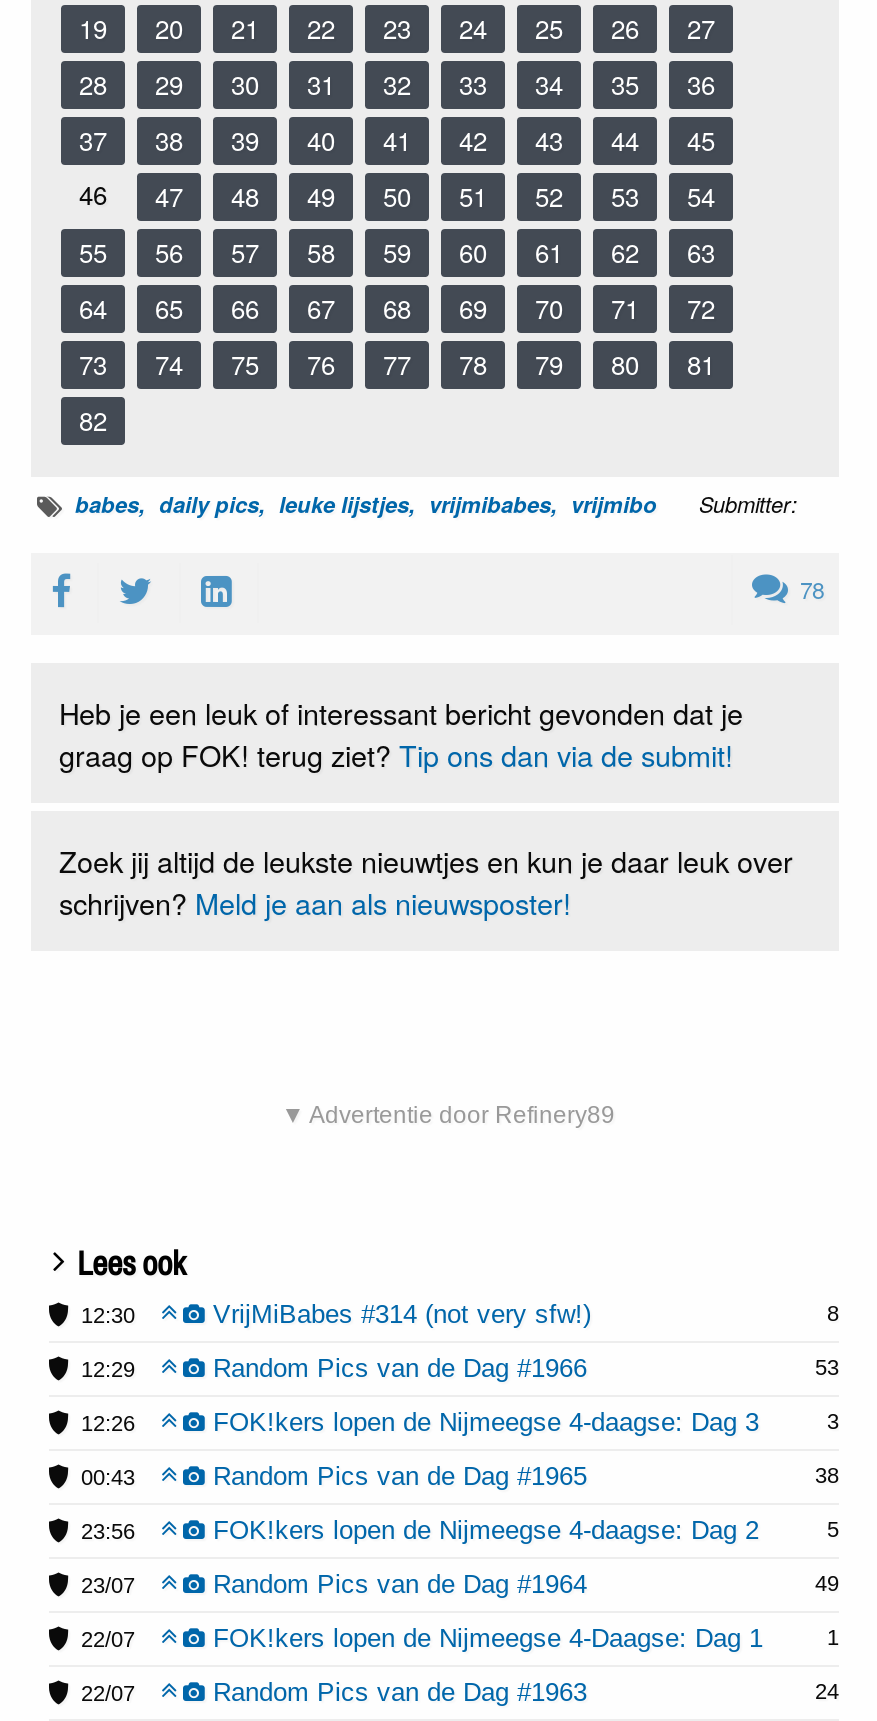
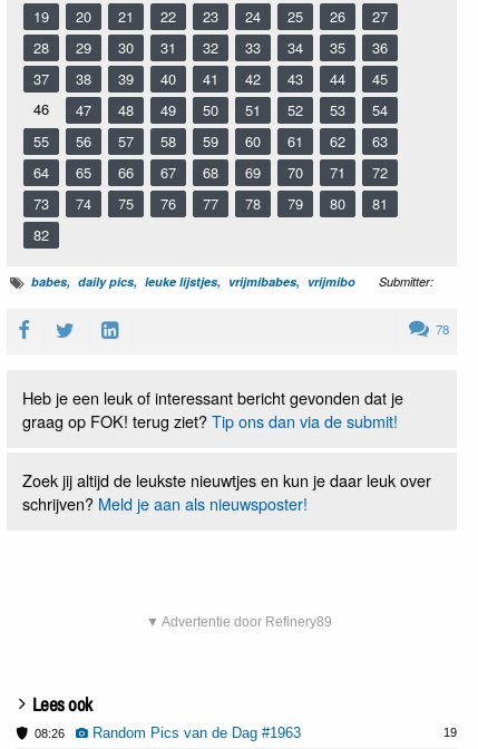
- 8
- 12:30
- VrijMiBabes #314 (not very sfw!)
- 53
- 12:29
- Random Pics van de Dag #1966
- 3
- 12:26
- FOK!kers lopen de Nijmeegse 4-daagse: Dag 3
- 38
- 00:43
- Random Pics van de Dag #1965
- 5
- 23:56
- FOK!kers lopen de Nijmeegse 4-daagse: Dag 2
- 49
- 23/07
- Random Pics van de Dag #1964
- 1
- 22/07
- FOK!kers lopen de Nijmeegse 4-Daagse: Dag 1
- 24
- 22/07
+ 19
+ 08:26
